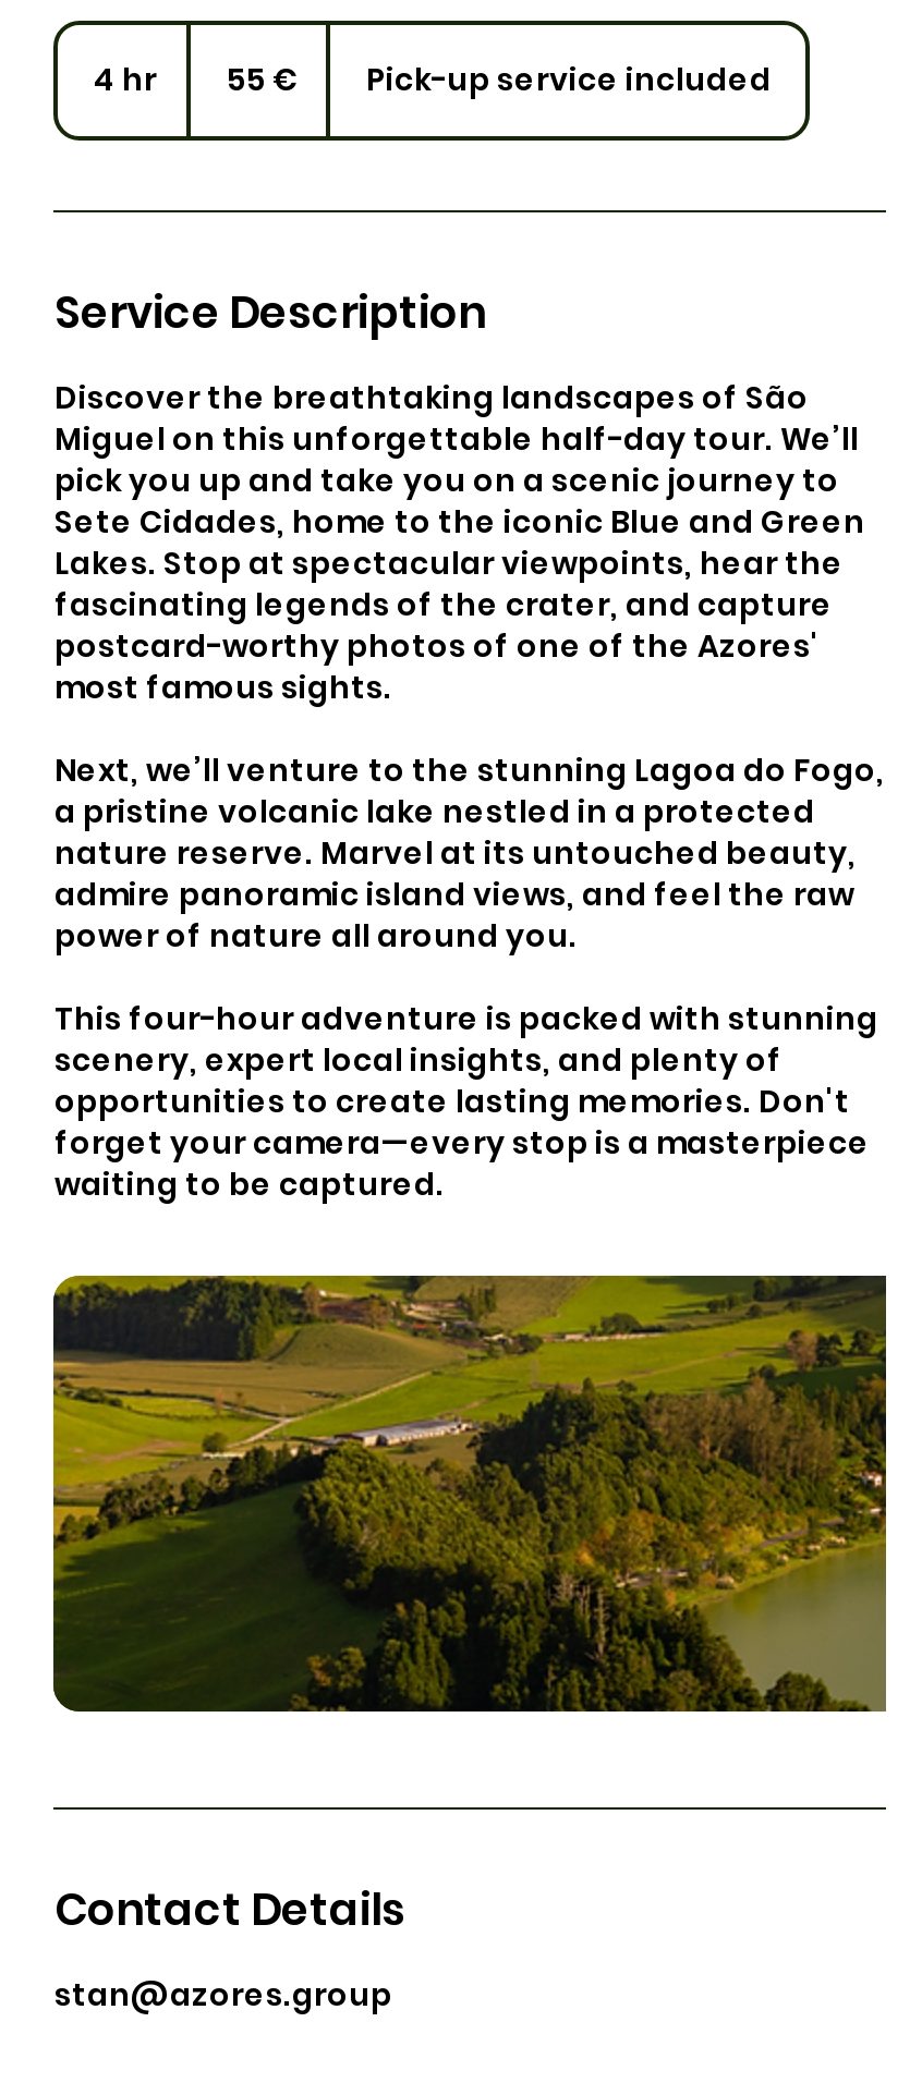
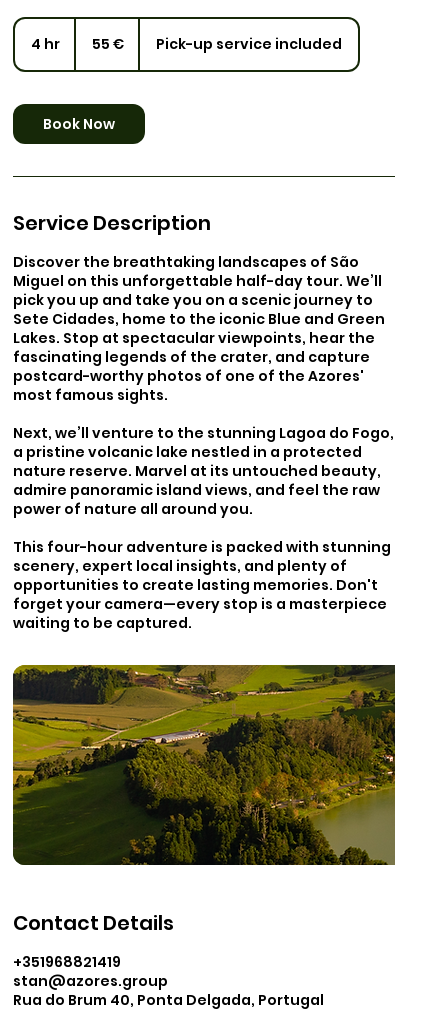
+ Book Now

moved down: [image]

+ +351968821419

+ Rua do Brum 40, Ponta Delgada, Portugal
